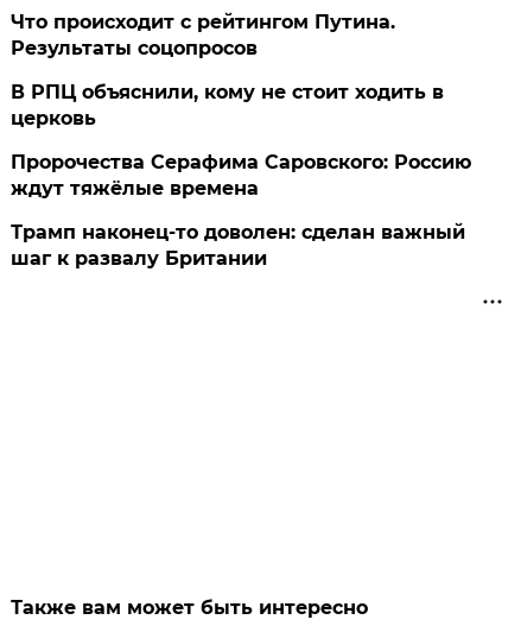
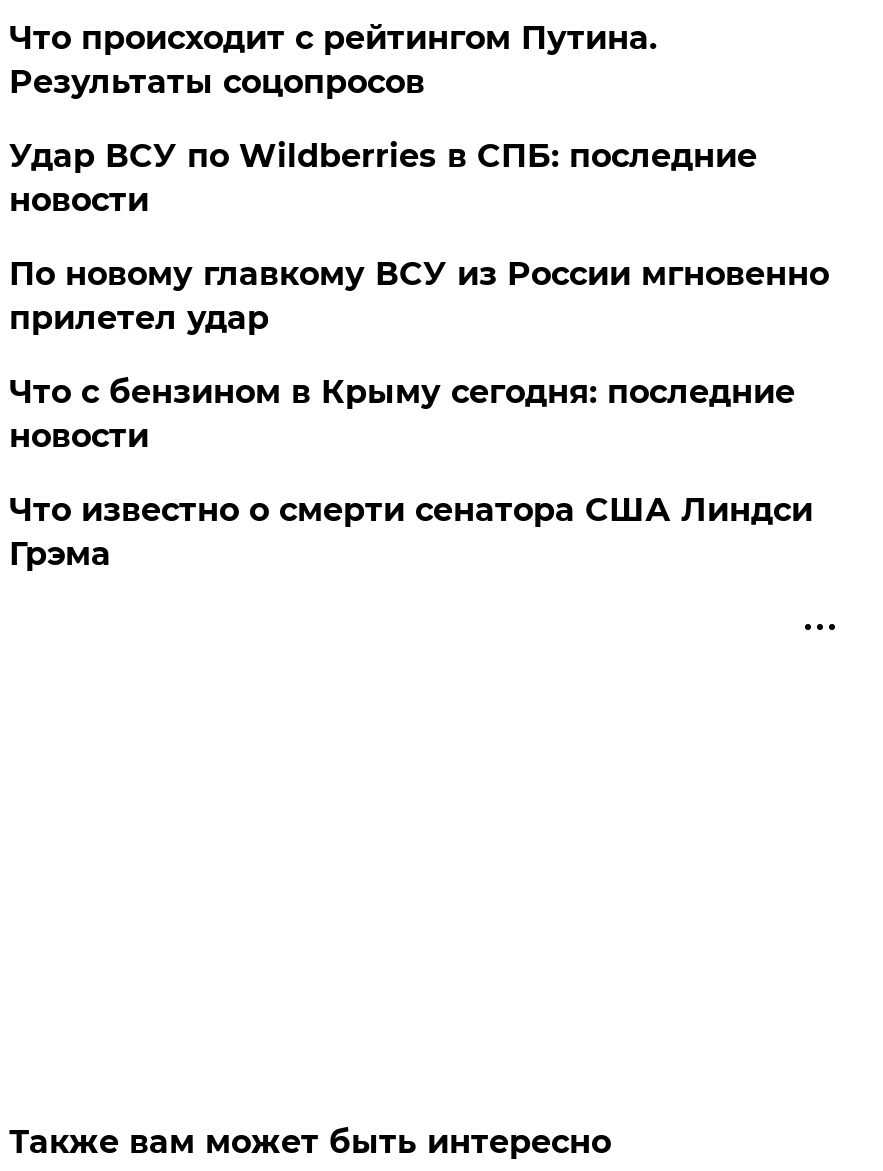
- В РПЦ объяснили, кому не стоит ходить в
- церковь
- Пророчества Серафима Саровского: Россию
- ждут тяжёлые времена
- Трамп наконец-то доволен: сделан важный
- шаг к развалу Британии
+ Удар ВСУ по Wildberries в СПБ: последние
+ новости
+ По новому главкому ВСУ из России мгновенно
+ прилетел удар
+ Что с бензином в Крыму сегодня: последние
+ новости
+ Что известно о смерти сенатора США Линдси
+ Грэма
